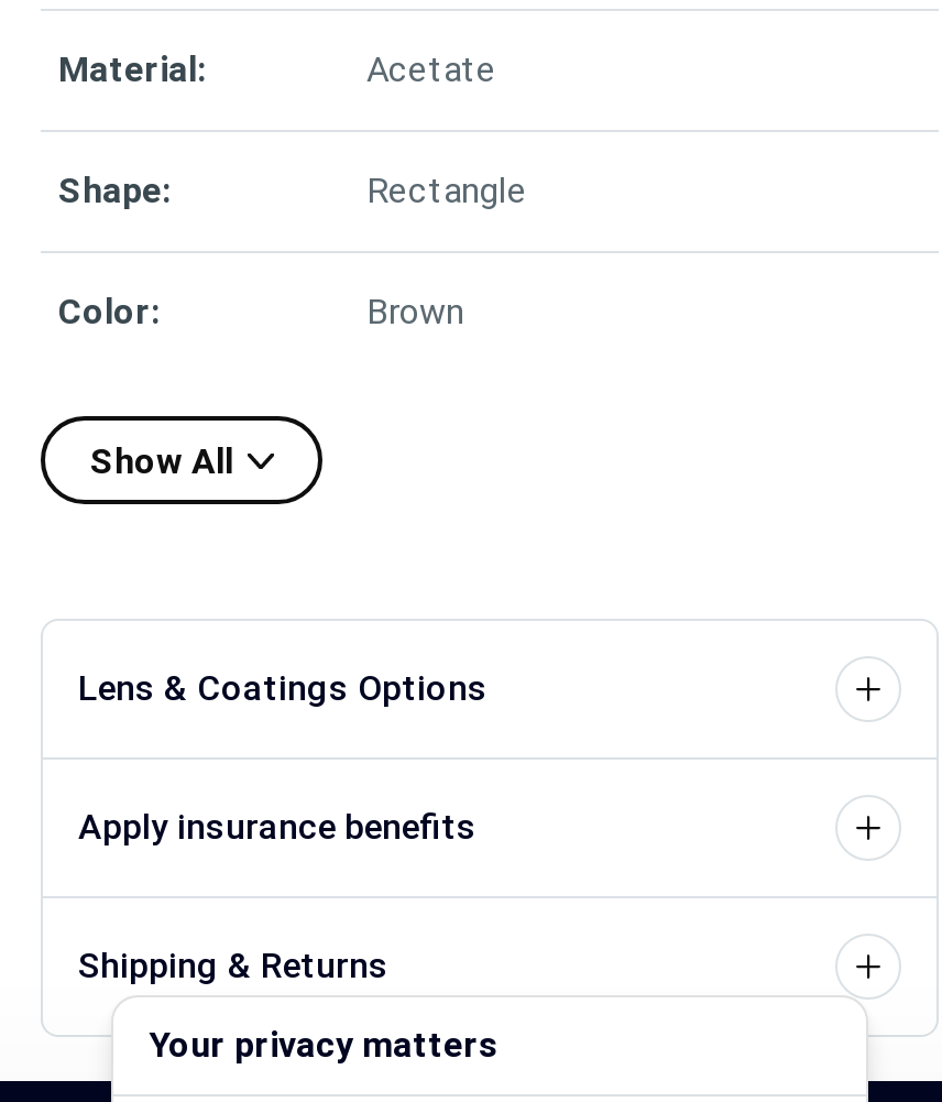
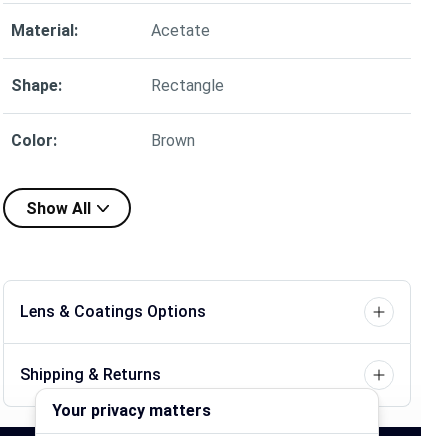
- Apply insurance benefits
